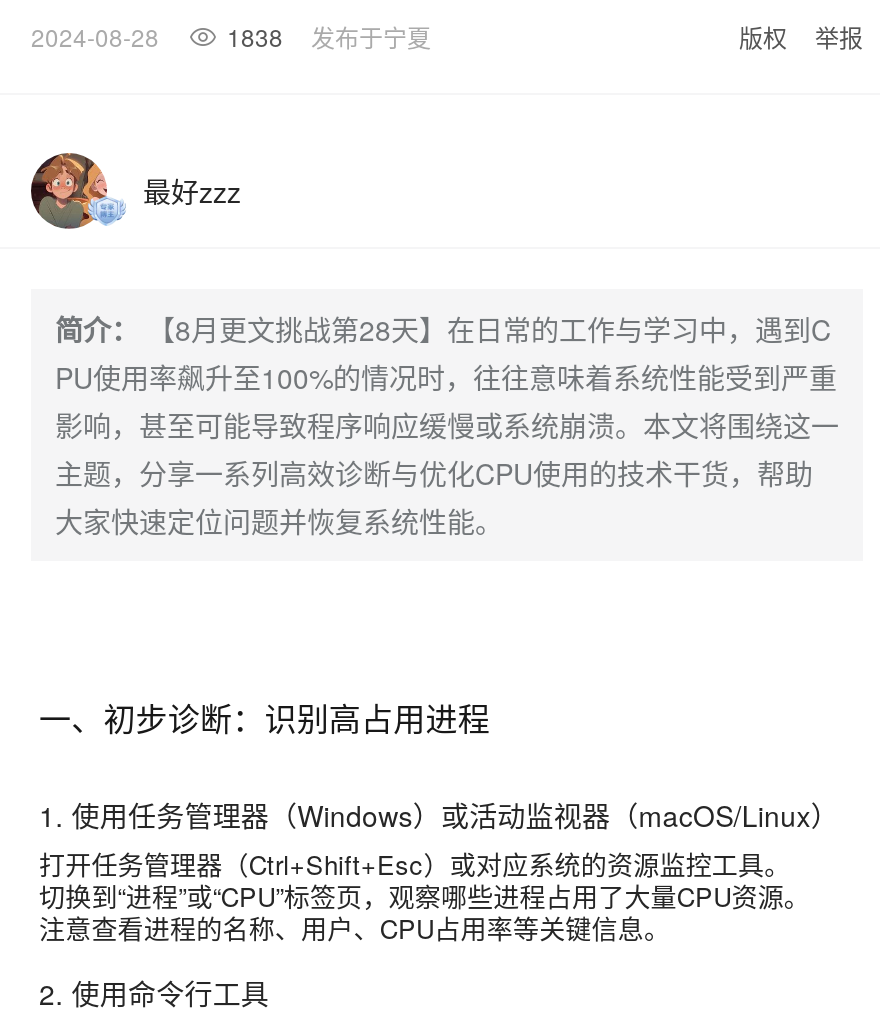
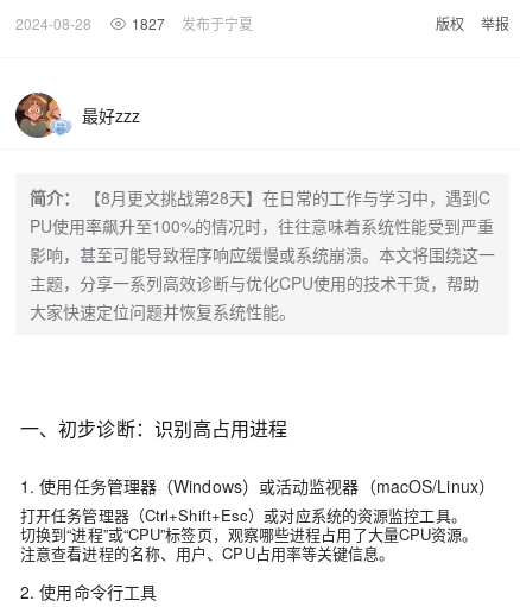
- 2024-08-28 1838 发布于宁夏
+ 2024-08-28 1827 发布于宁夏
